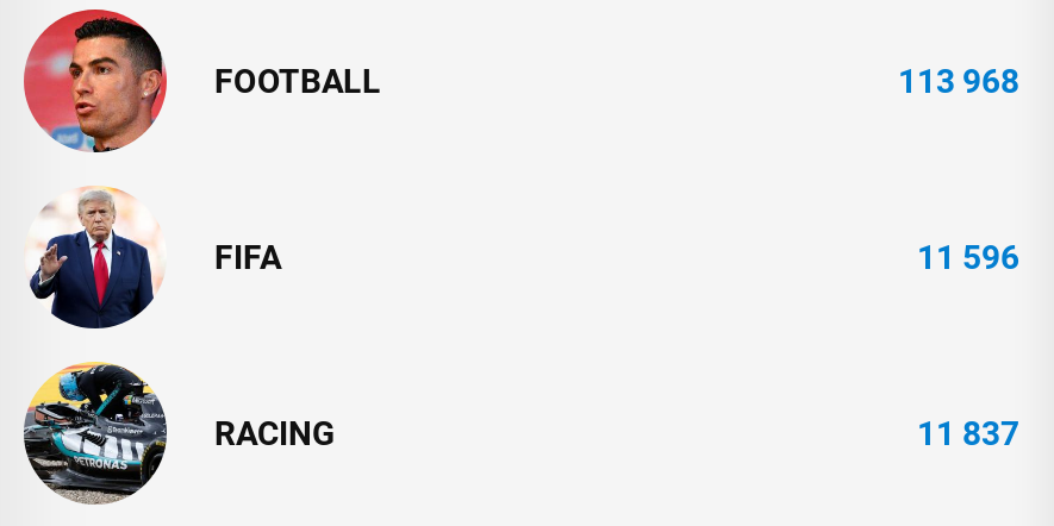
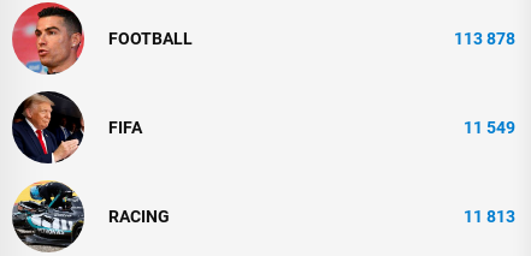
- 113 968
+ 113 878

- [image]
+ [image]

- 11 596
+ 11 549

- 11 837
+ 11 813
